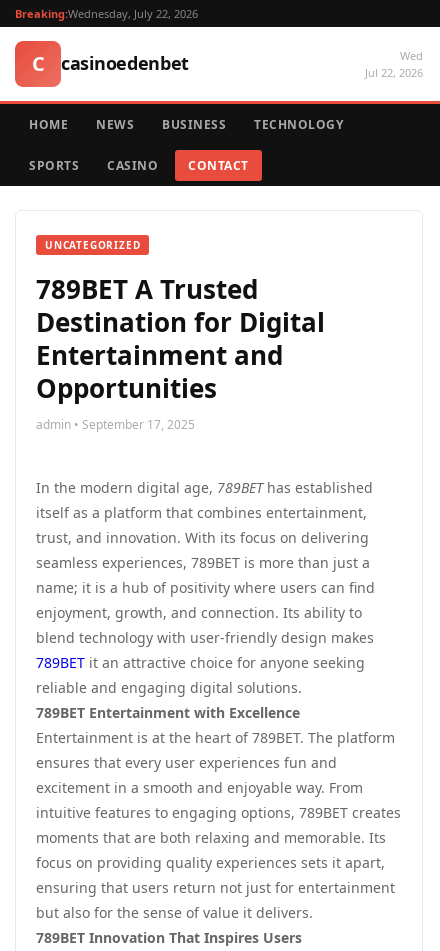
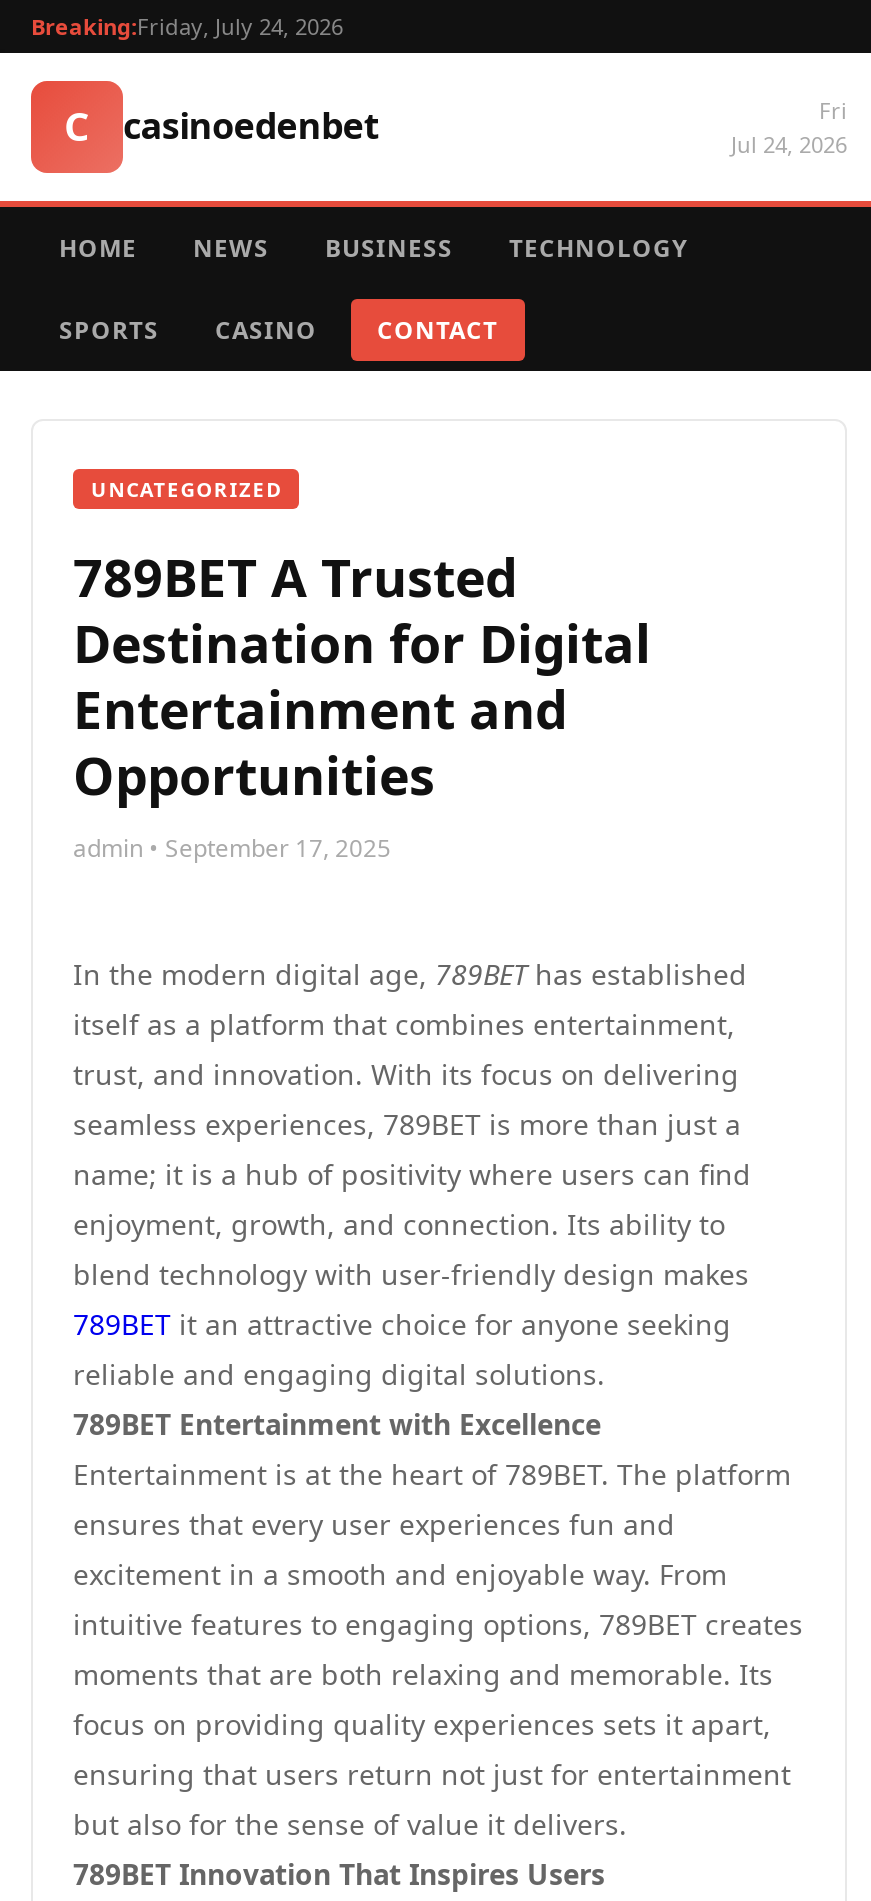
- Breaking:Wednesday, July 22, 2026
+ Breaking:Friday, July 24, 2026

- Wed
- Jul 22, 2026
+ Fri
+ Jul 24, 2026
